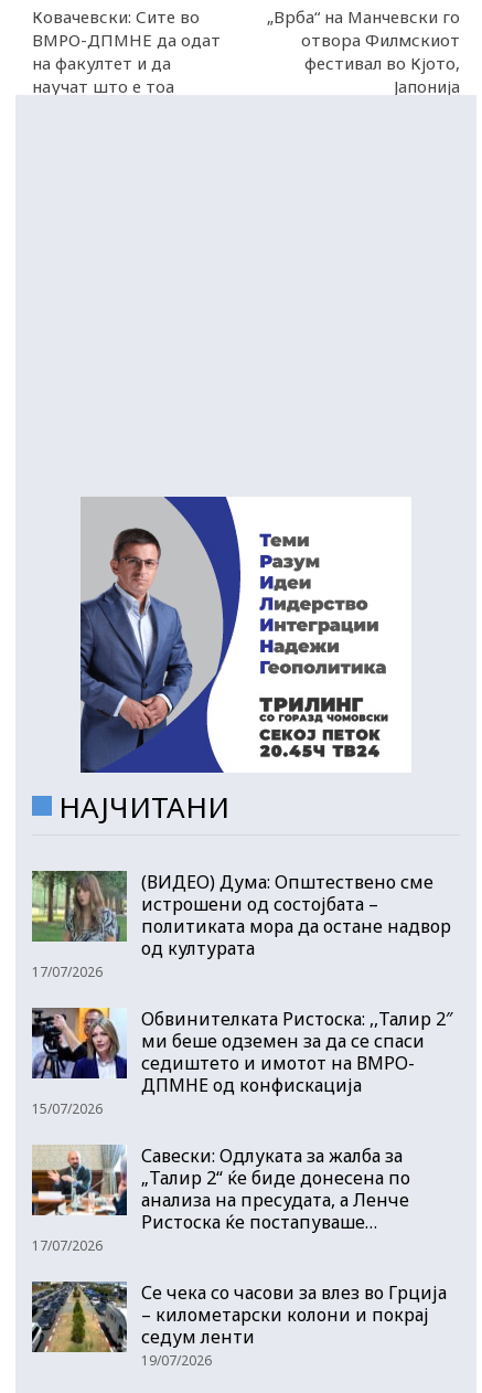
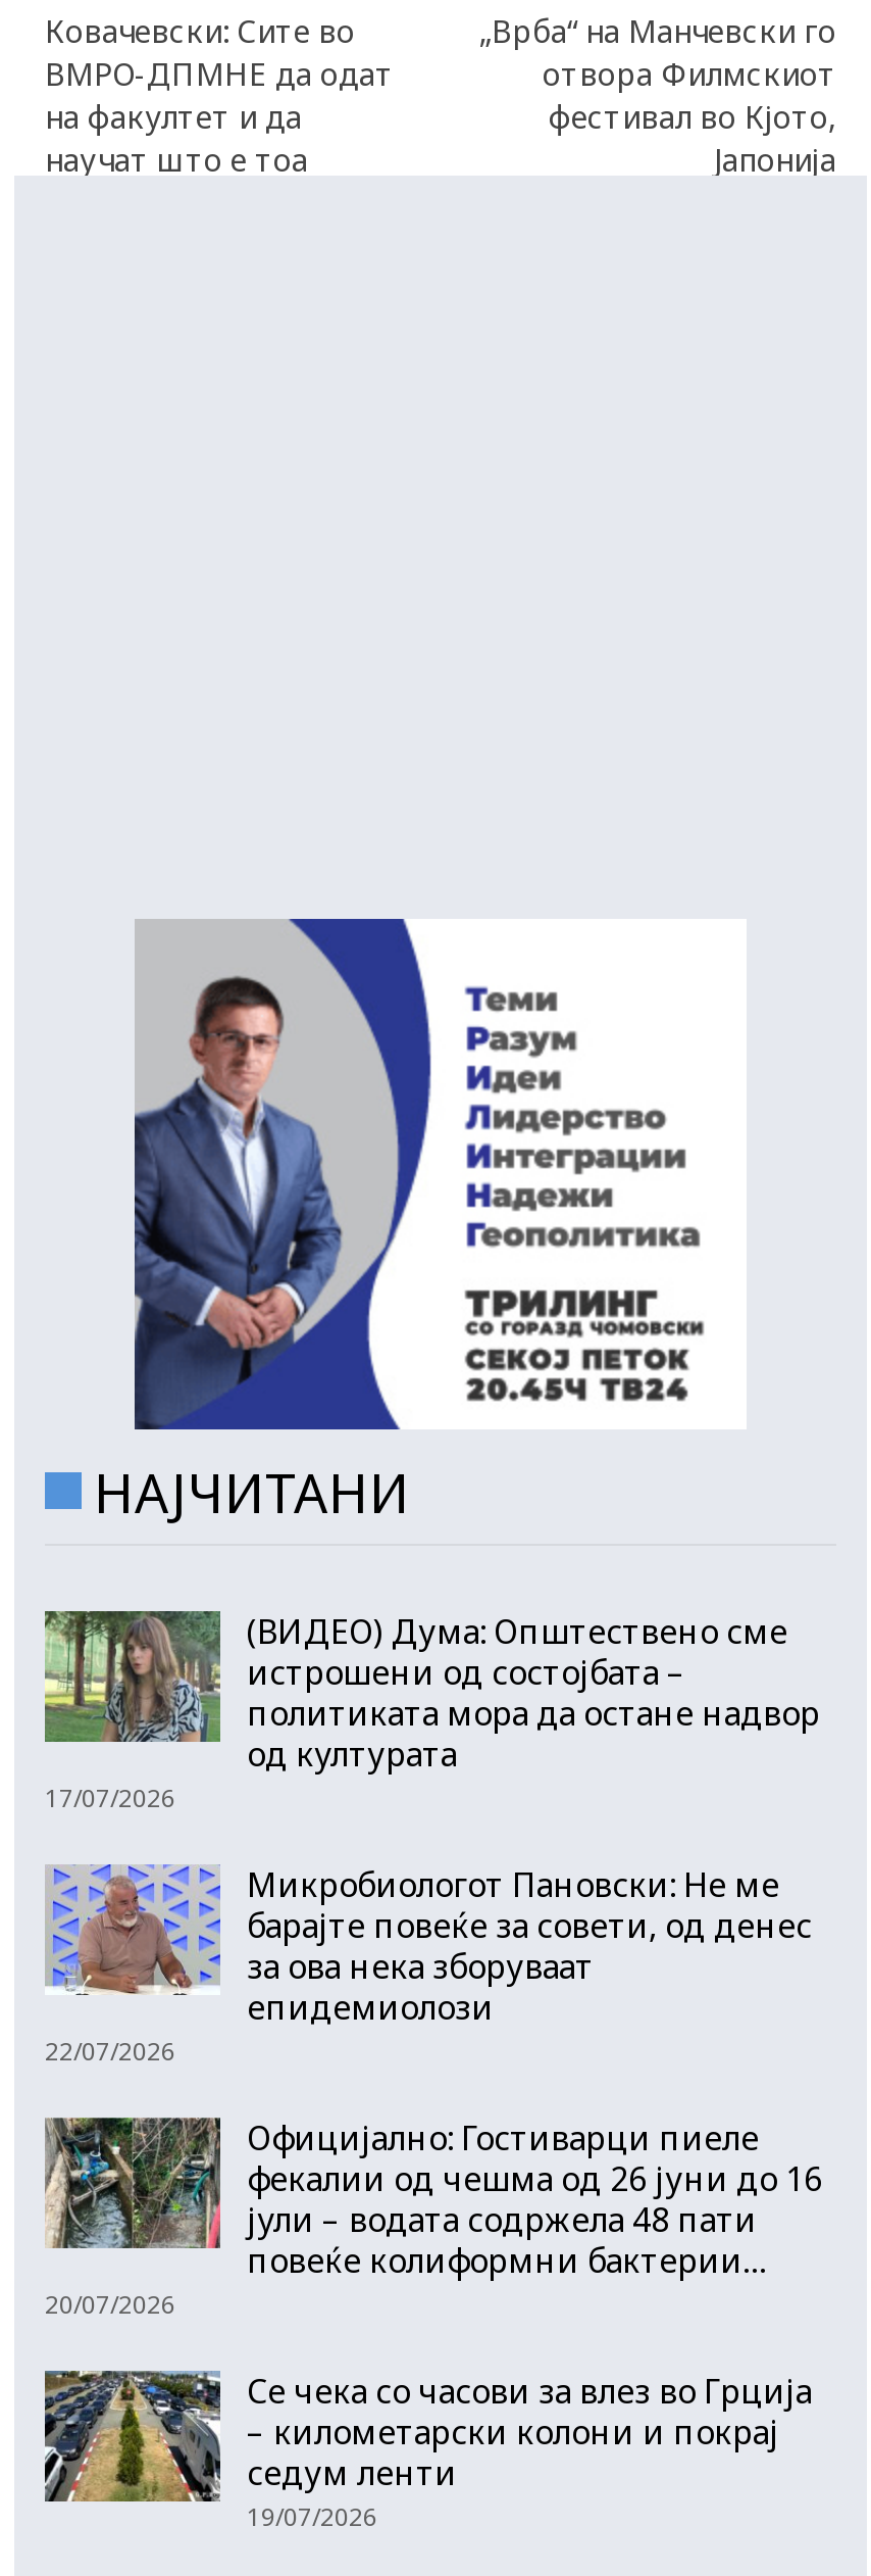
- [image]
- Обвинителката Ристоска: ,,Талир 2″
- ми беше одземен за да се спаси
- седиштето и имотот на ВМРО-
- ДПМНЕ од конфискација
- 15/07/2026
+ [image]
+ Микробиологот Пановски: Не ме
+ барајте повеќе за совети, од денес
+ за ова нека зборуваат
+ епидемиолози
+ 22/07/2026

- [image]
- Савески: Одлуката за жалба за
- „Талир 2“ ќе биде донесена по
- анализа на пресудата, а Ленче
- Ристоска ќе постапуваше…
- 17/07/2026
+ [image]
+ Официјално: Гостиварци пиеле
+ фекалии од чешма од 26 јуни до 16
+ јули – водата содржела 48 пати
+ повеќе колиформни бактерии…
+ 20/07/2026
